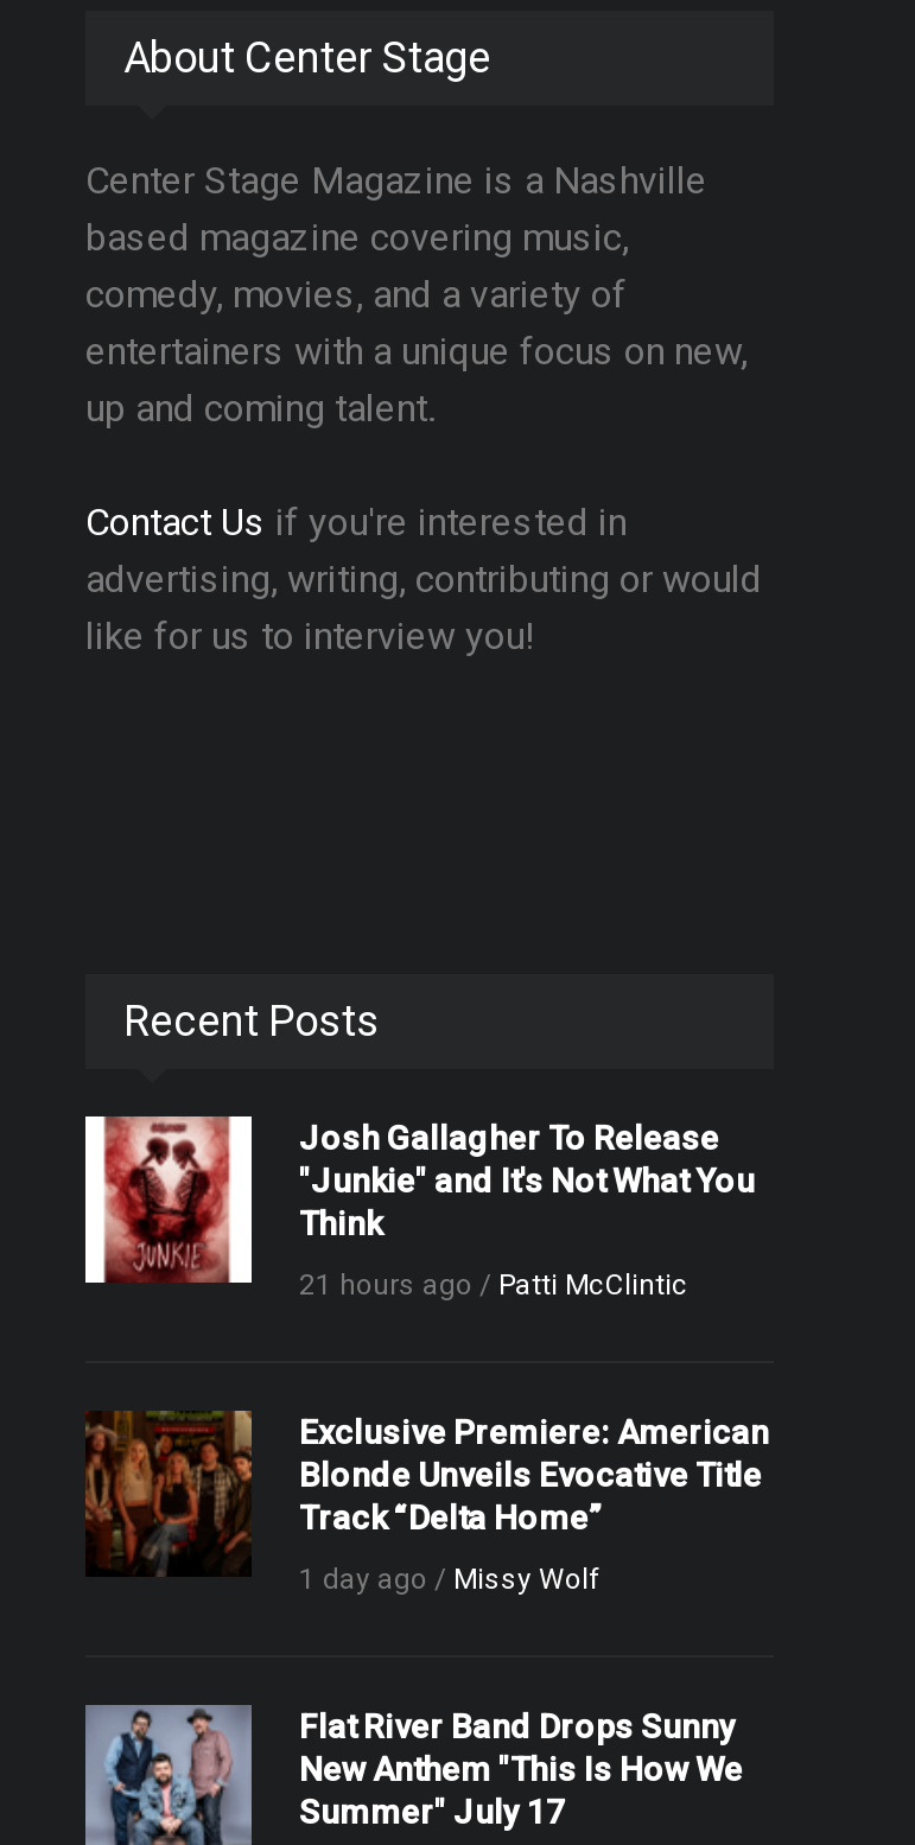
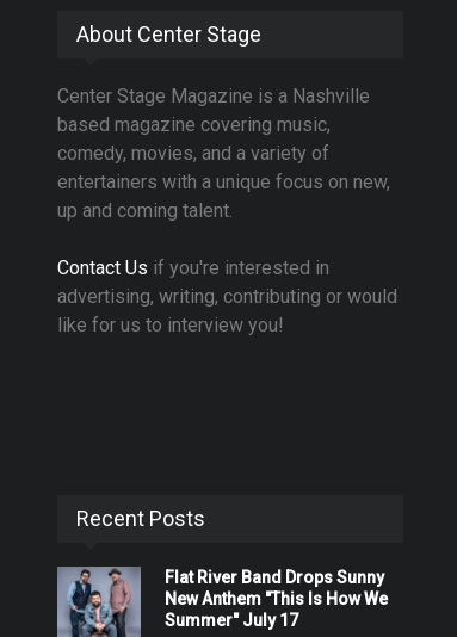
- [image]
- Josh Gallagher To Release
- "Junkie" and It's Not What You
- Think
- 21 hours ago / Patti McClintic

- [image]
- Exclusive Premiere: American
- Blonde Unveils Evocative Title
- Track “Delta Home”
- 1 day ago / Missy Wolf
